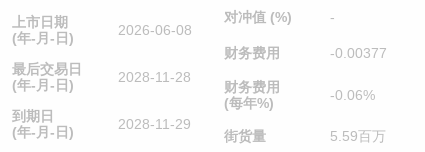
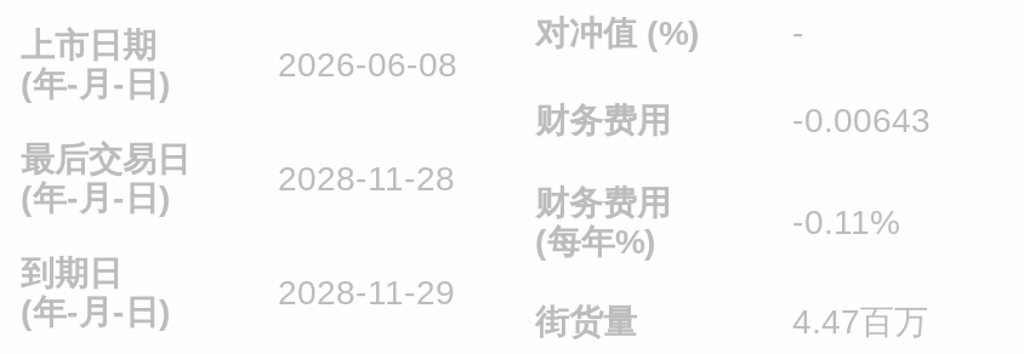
- -0.00377
+ -0.00643

- -0.06%
+ -0.11%

- 5.59百万
+ 4.47百万
